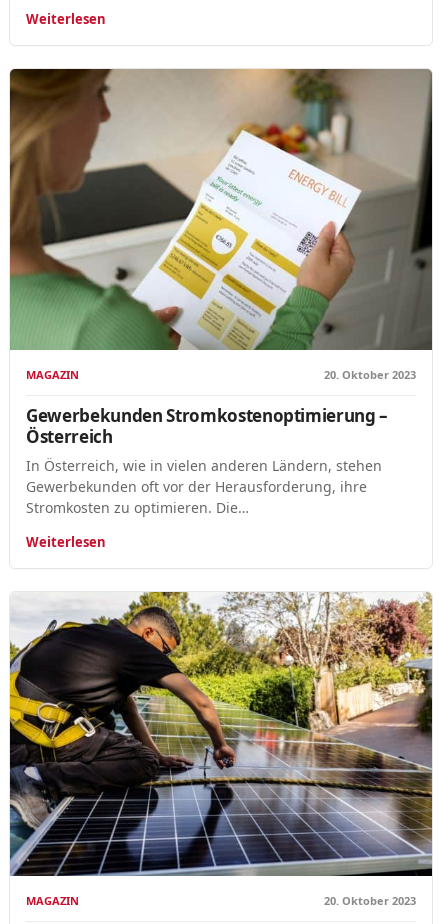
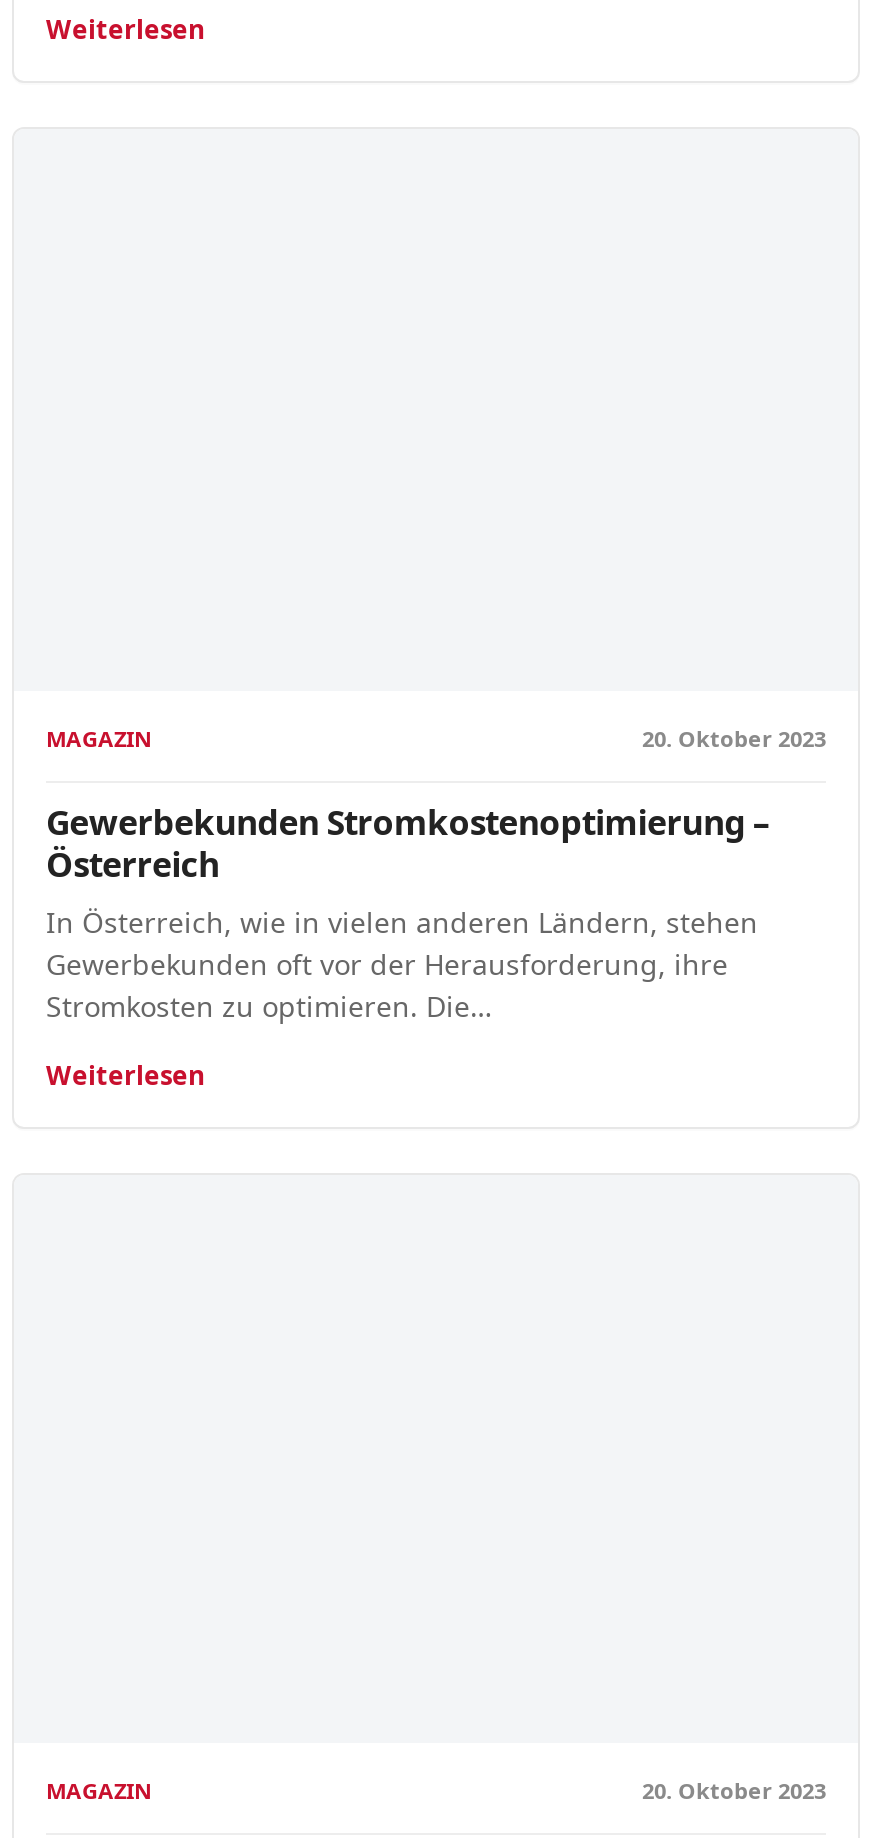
- [image]

- [image]
